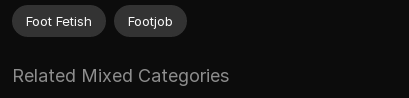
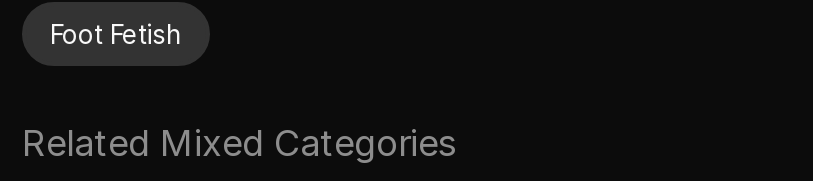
- Footjob
